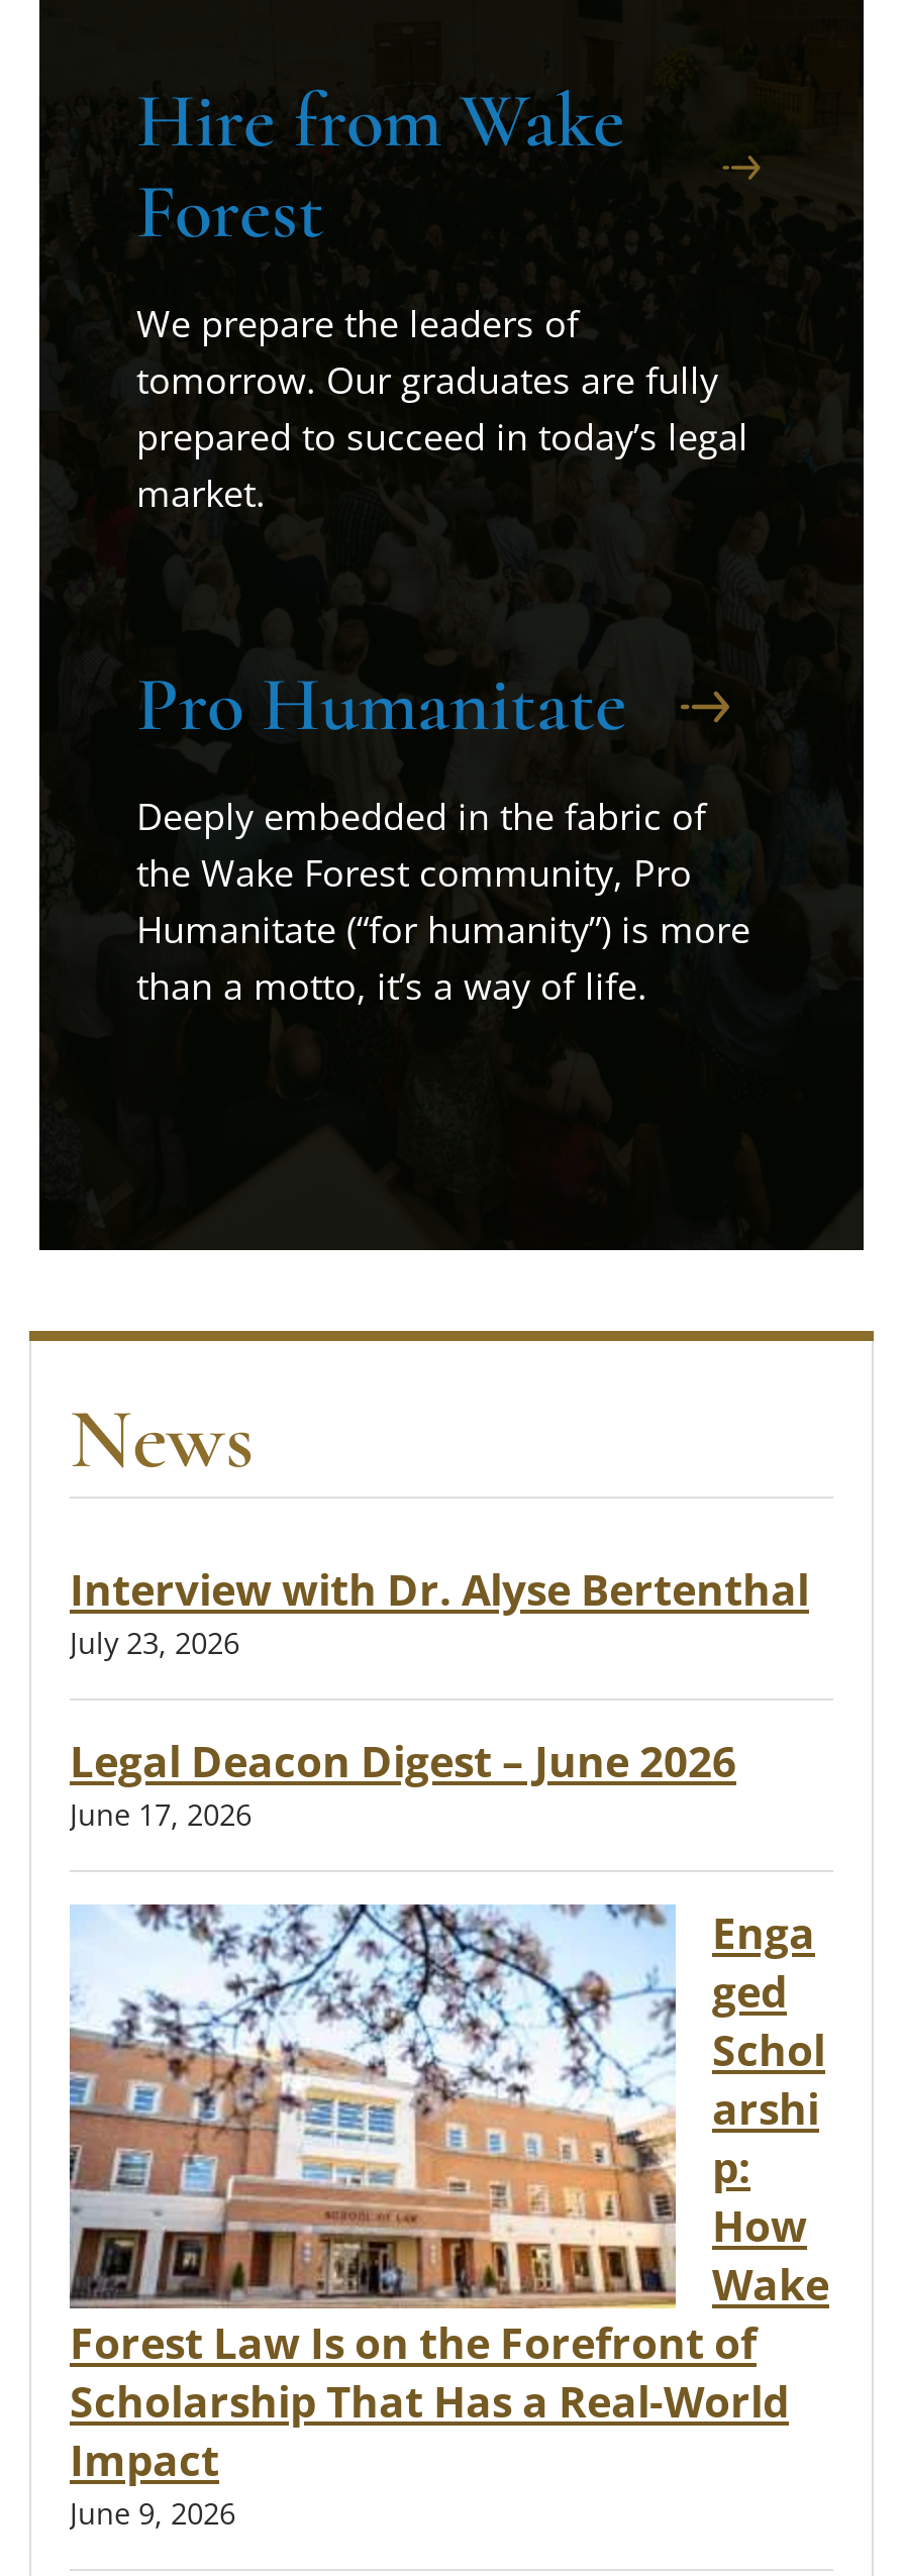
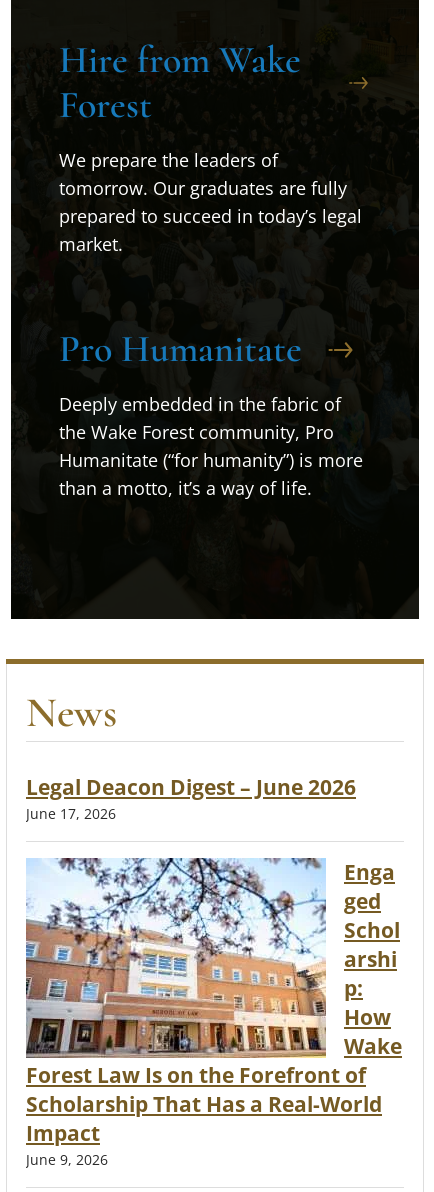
- Interview with Dr. Alyse Bertenthal
- July 23, 2026
